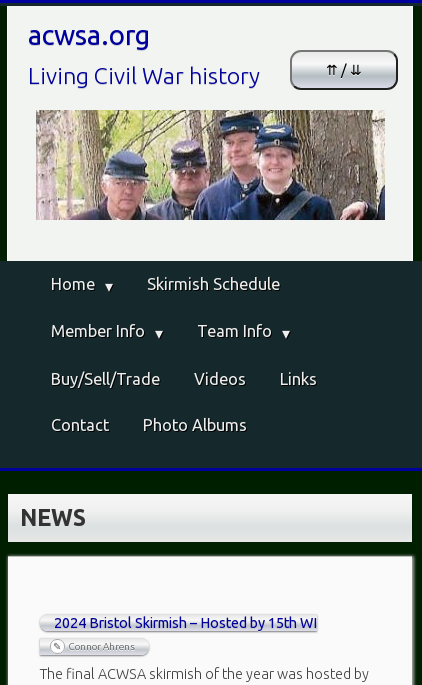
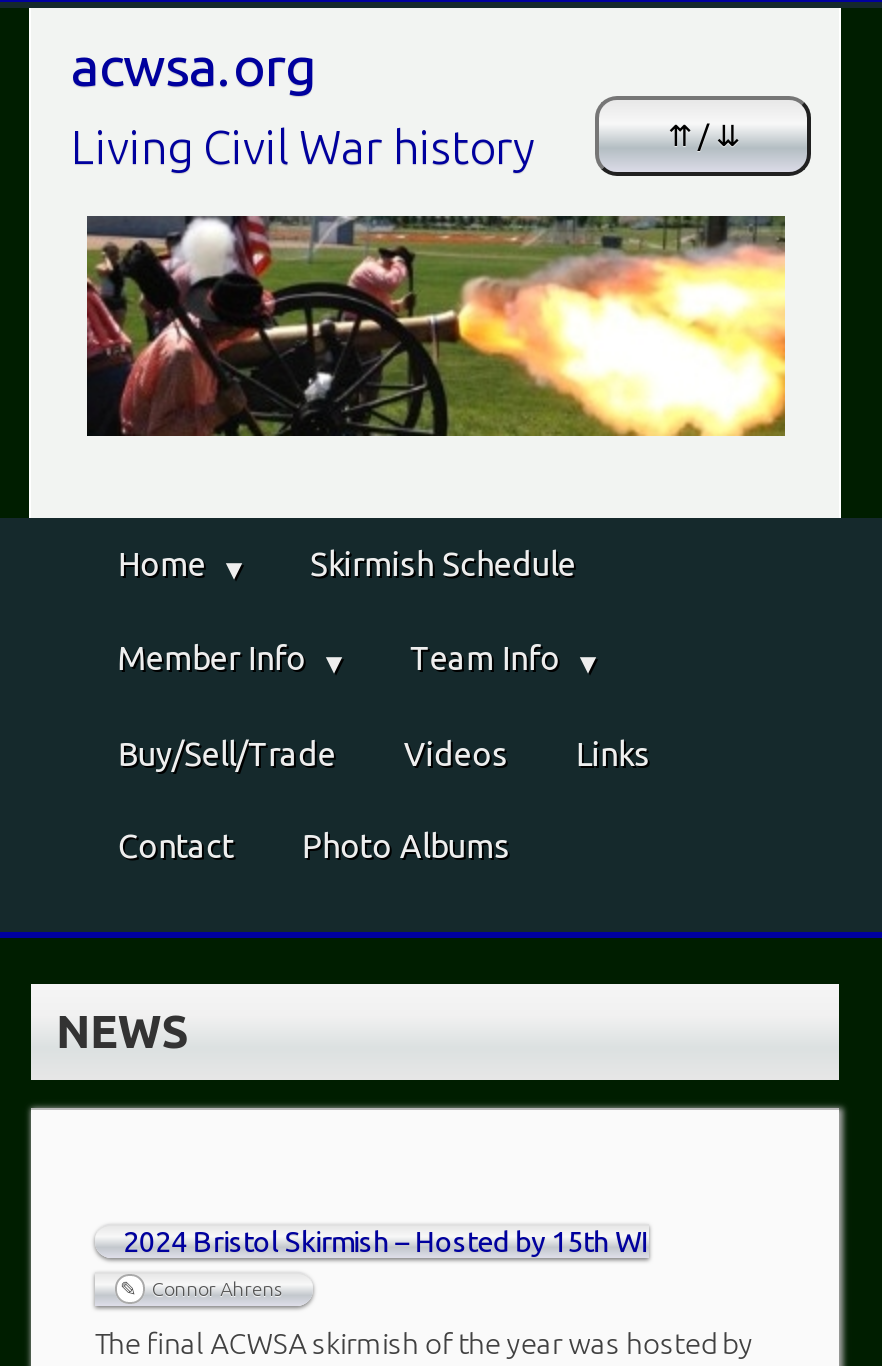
- [image]
+ [image]
